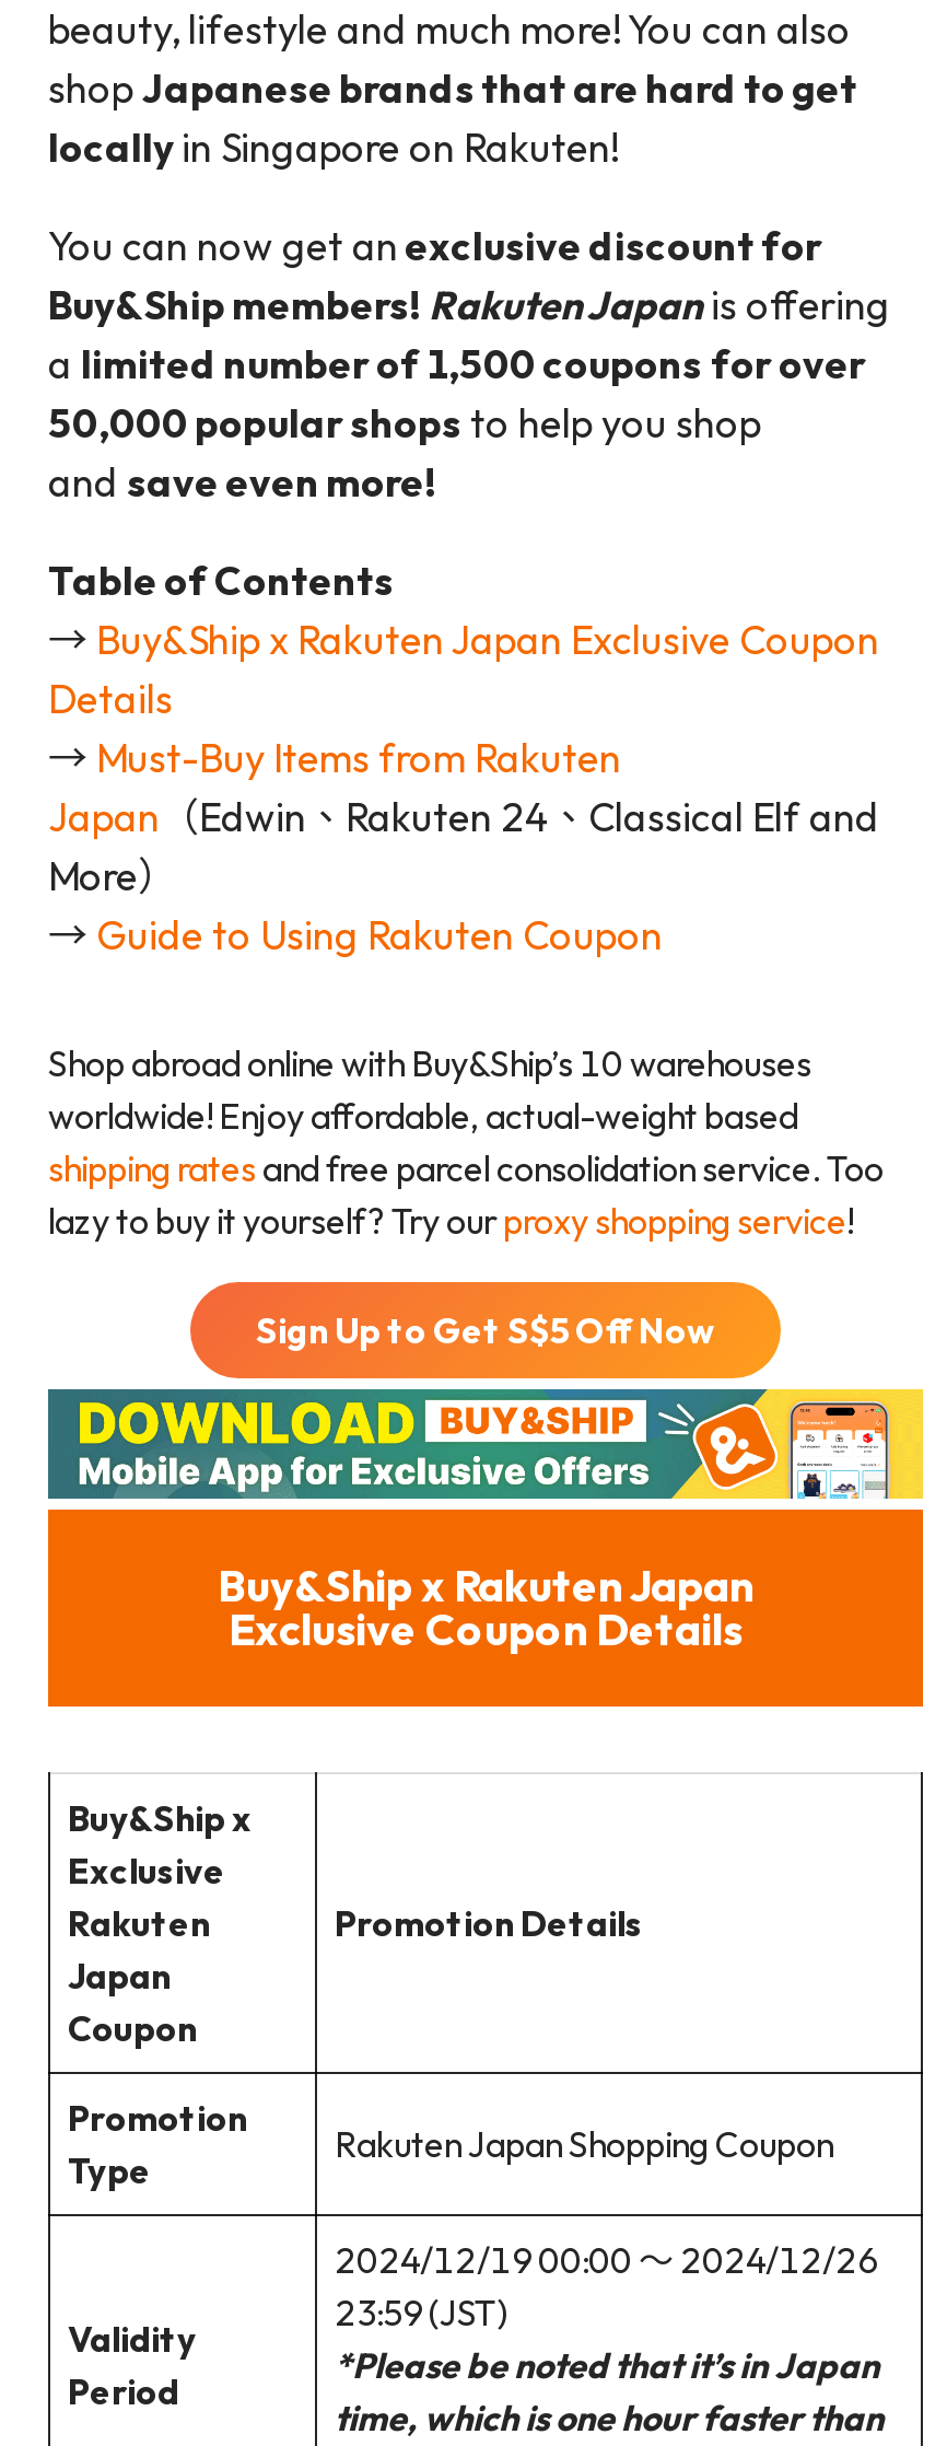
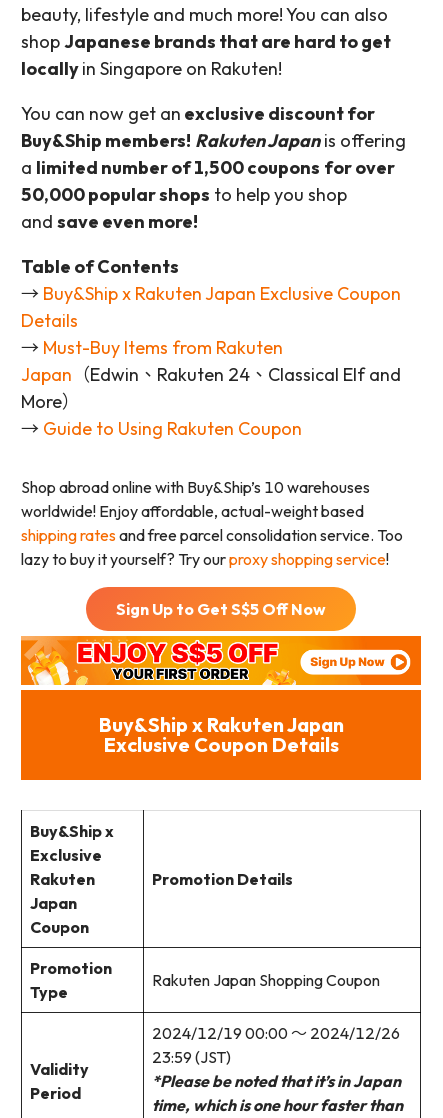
- [image]
+ [image]
